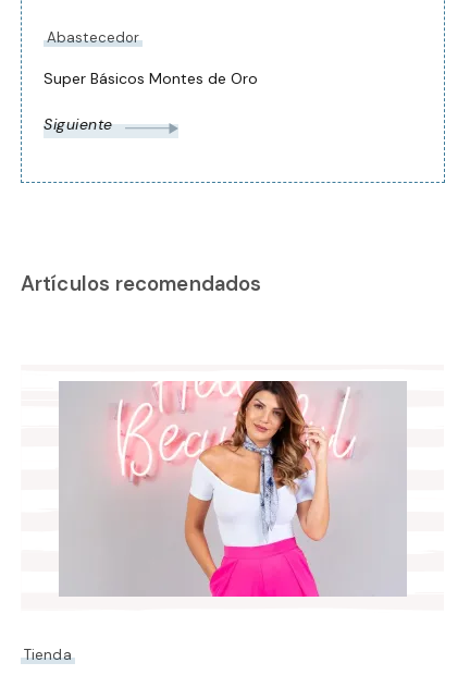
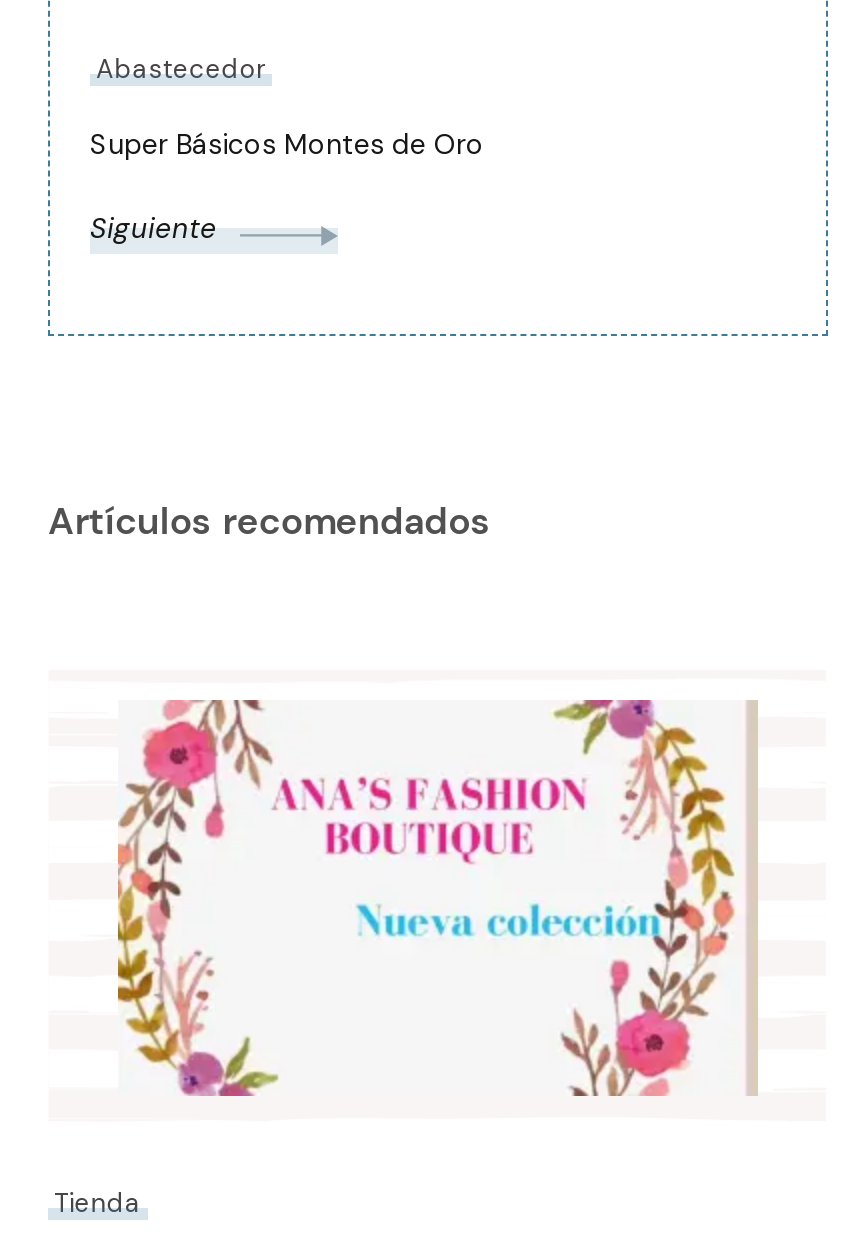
- [image]
+ [image]
